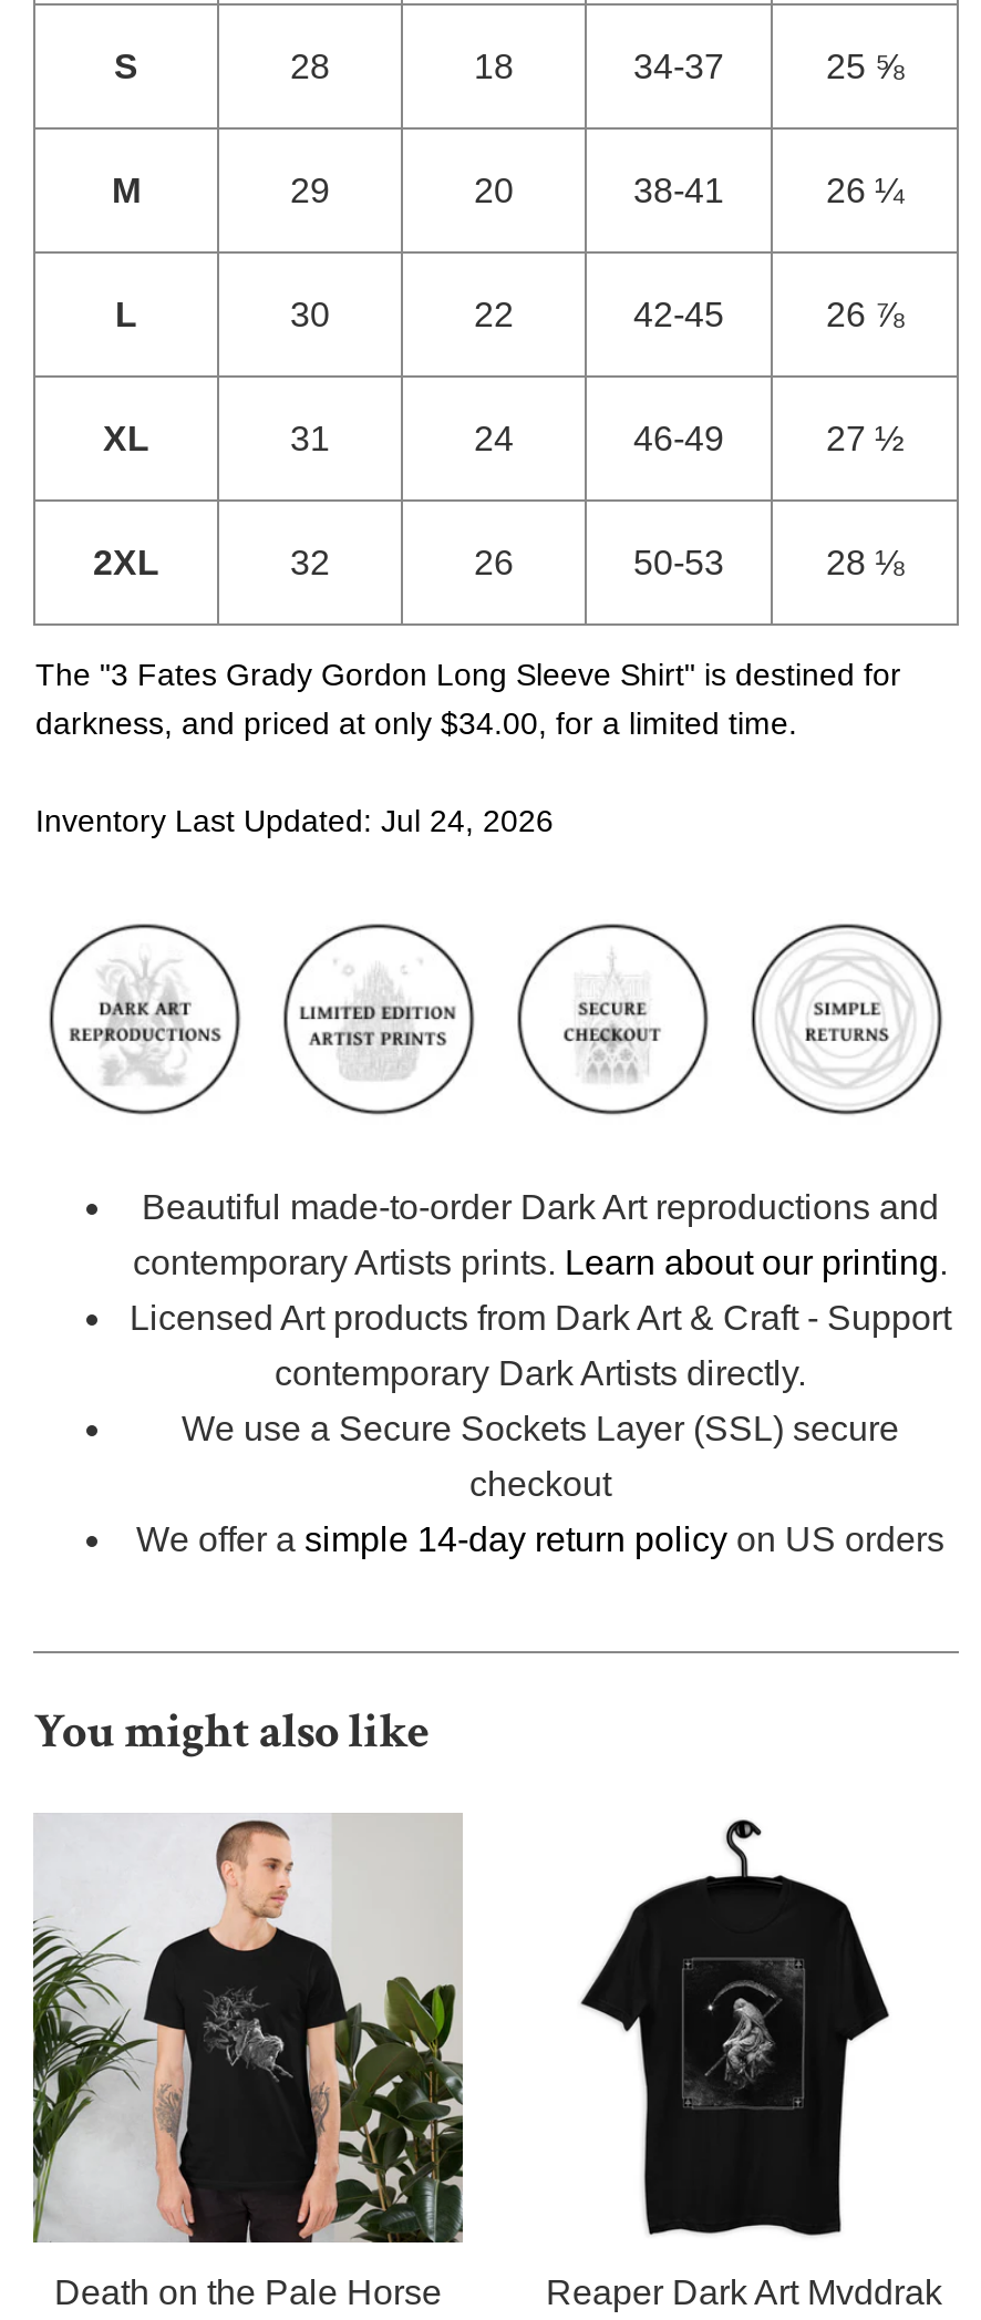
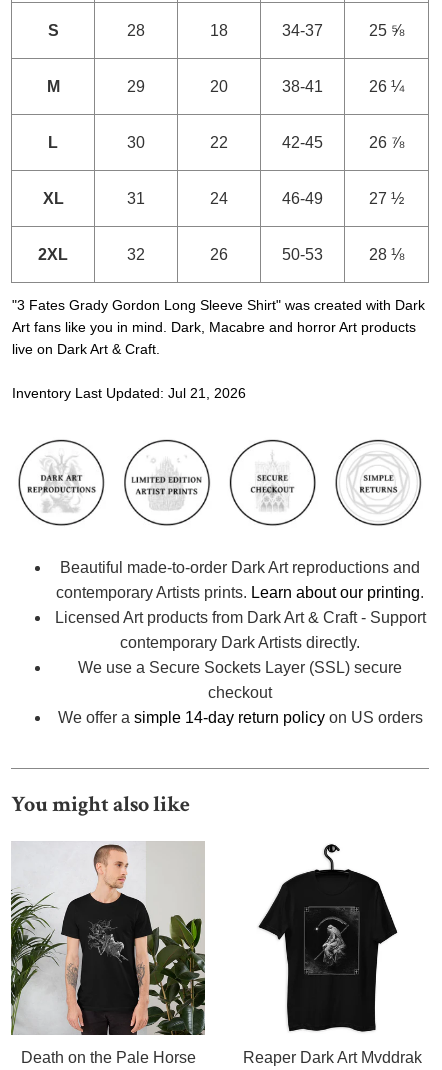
- The "3 Fates Grady Gordon Long Sleeve Shirt" is destined for
- darkness, and priced at only $34.00, for a limited time.
+ "3 Fates Grady Gordon Long Sleeve Shirt" was created with Dark
+ Art fans like you in mind. Dark, Macabre and horror Art products
+ live on Dark Art & Craft.

- Inventory Last Updated: Jul 24, 2026
+ Inventory Last Updated: Jul 21, 2026
